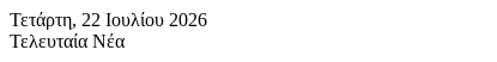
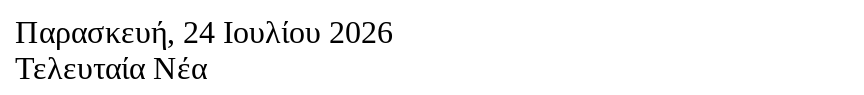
- Τετάρτη, 22 Ιουλίου 2026
+ Παρασκευή, 24 Ιουλίου 2026
